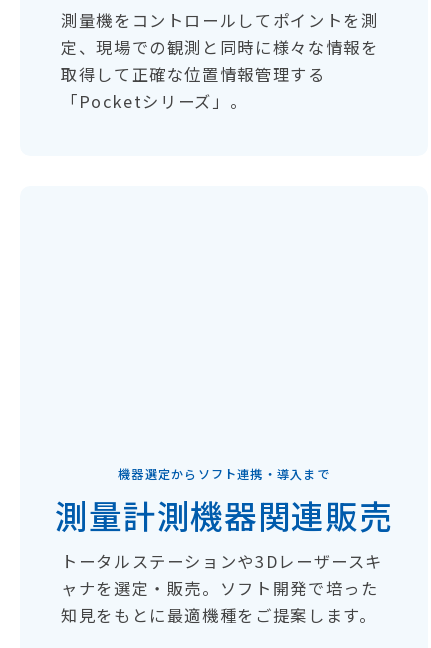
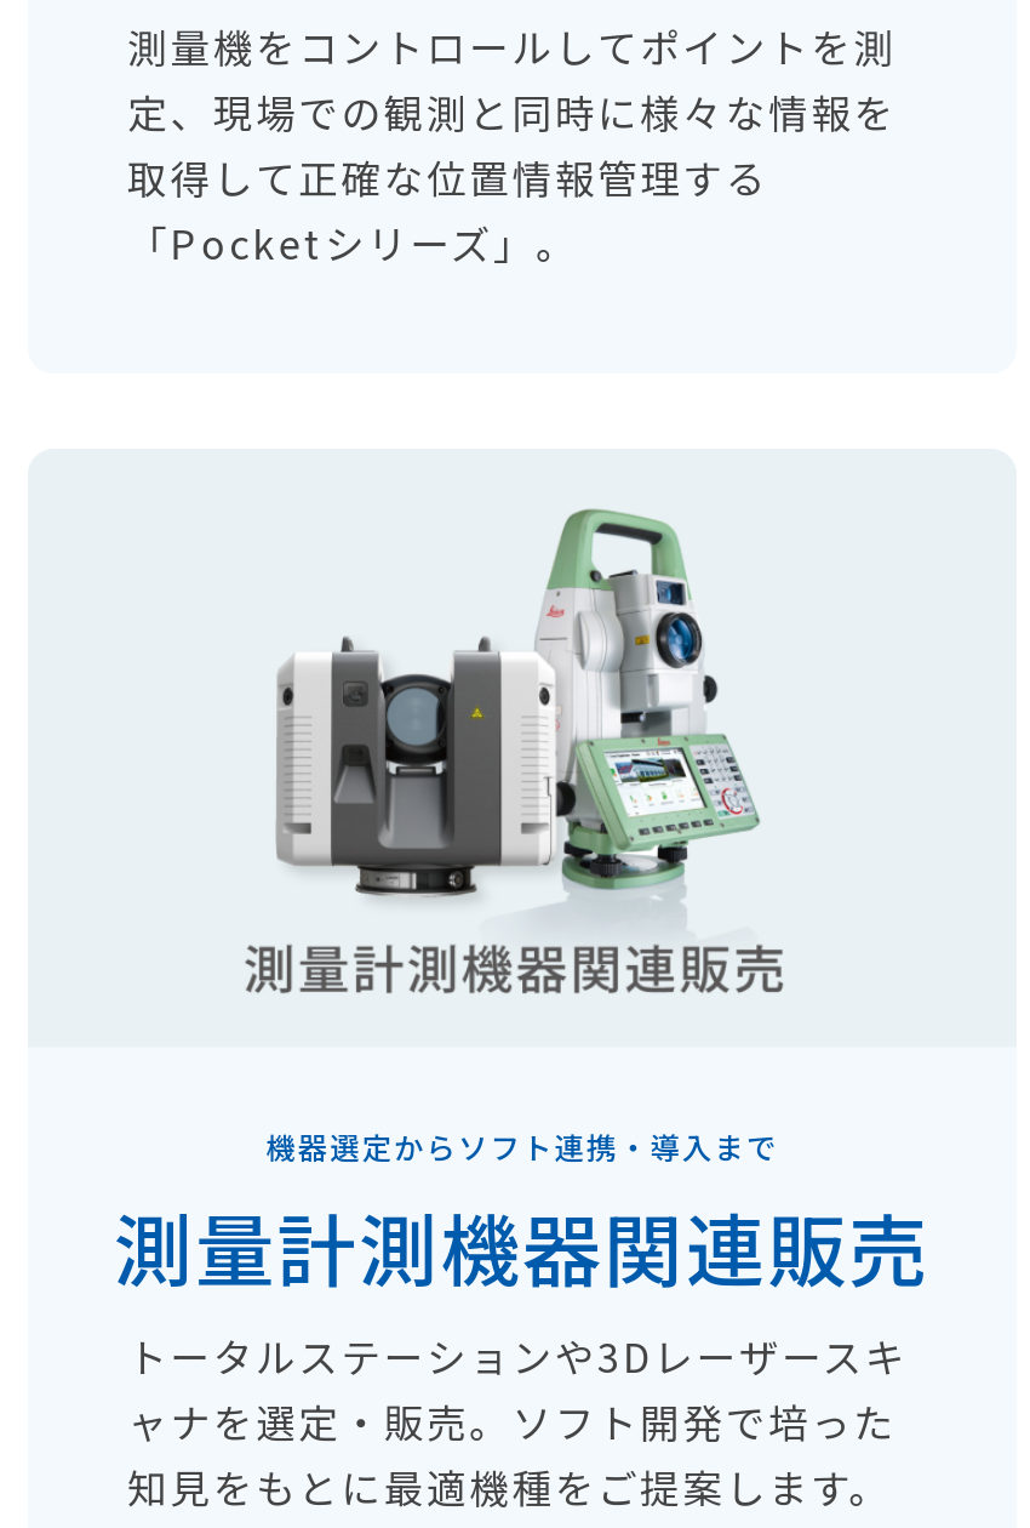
+ [image]
